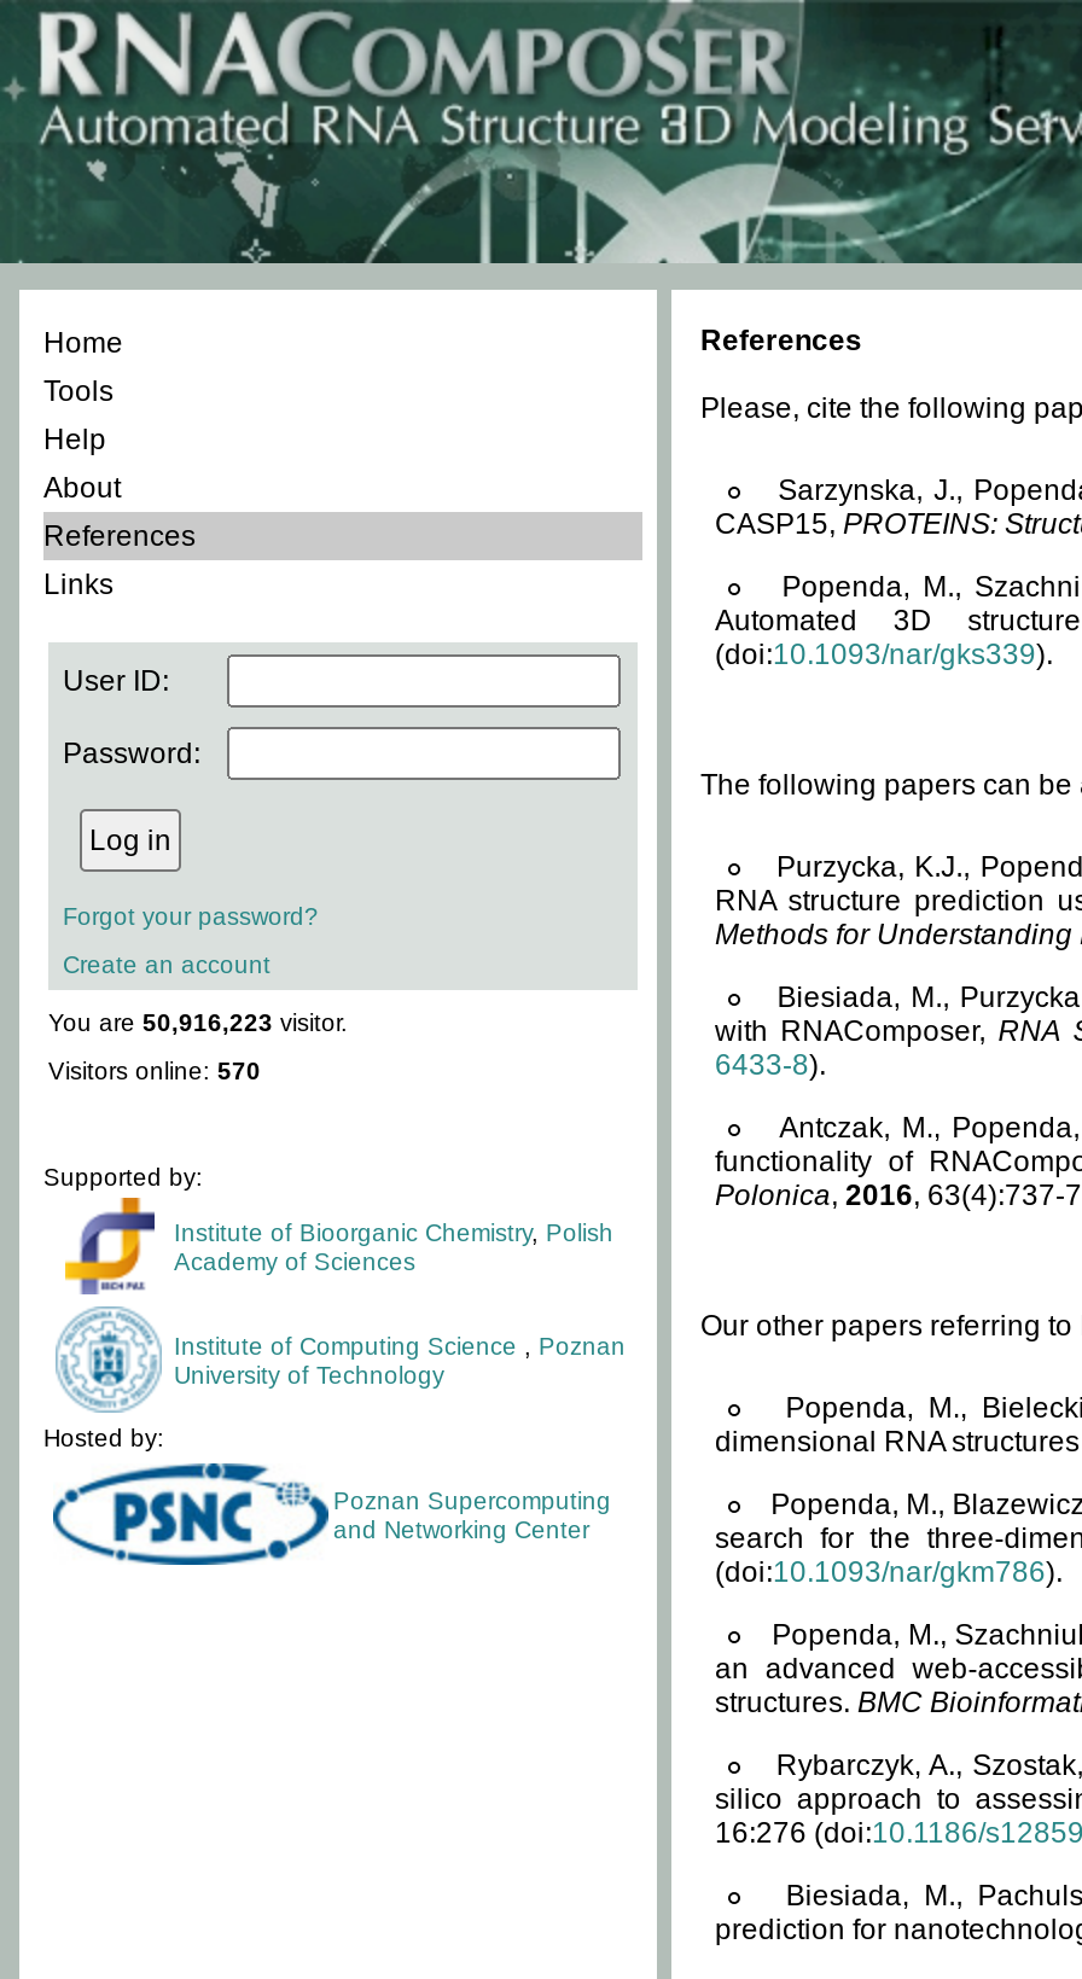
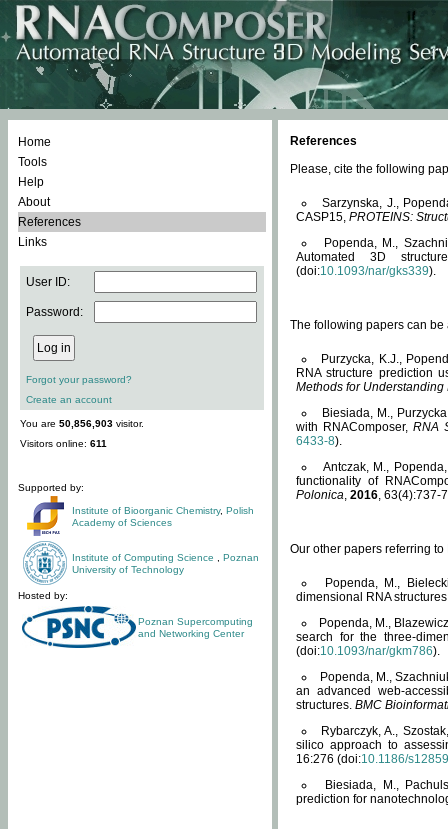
- You are 50,916,223 visitor.
+ You are 50,856,903 visitor.

- Visitors online: 570
+ Visitors online: 611
